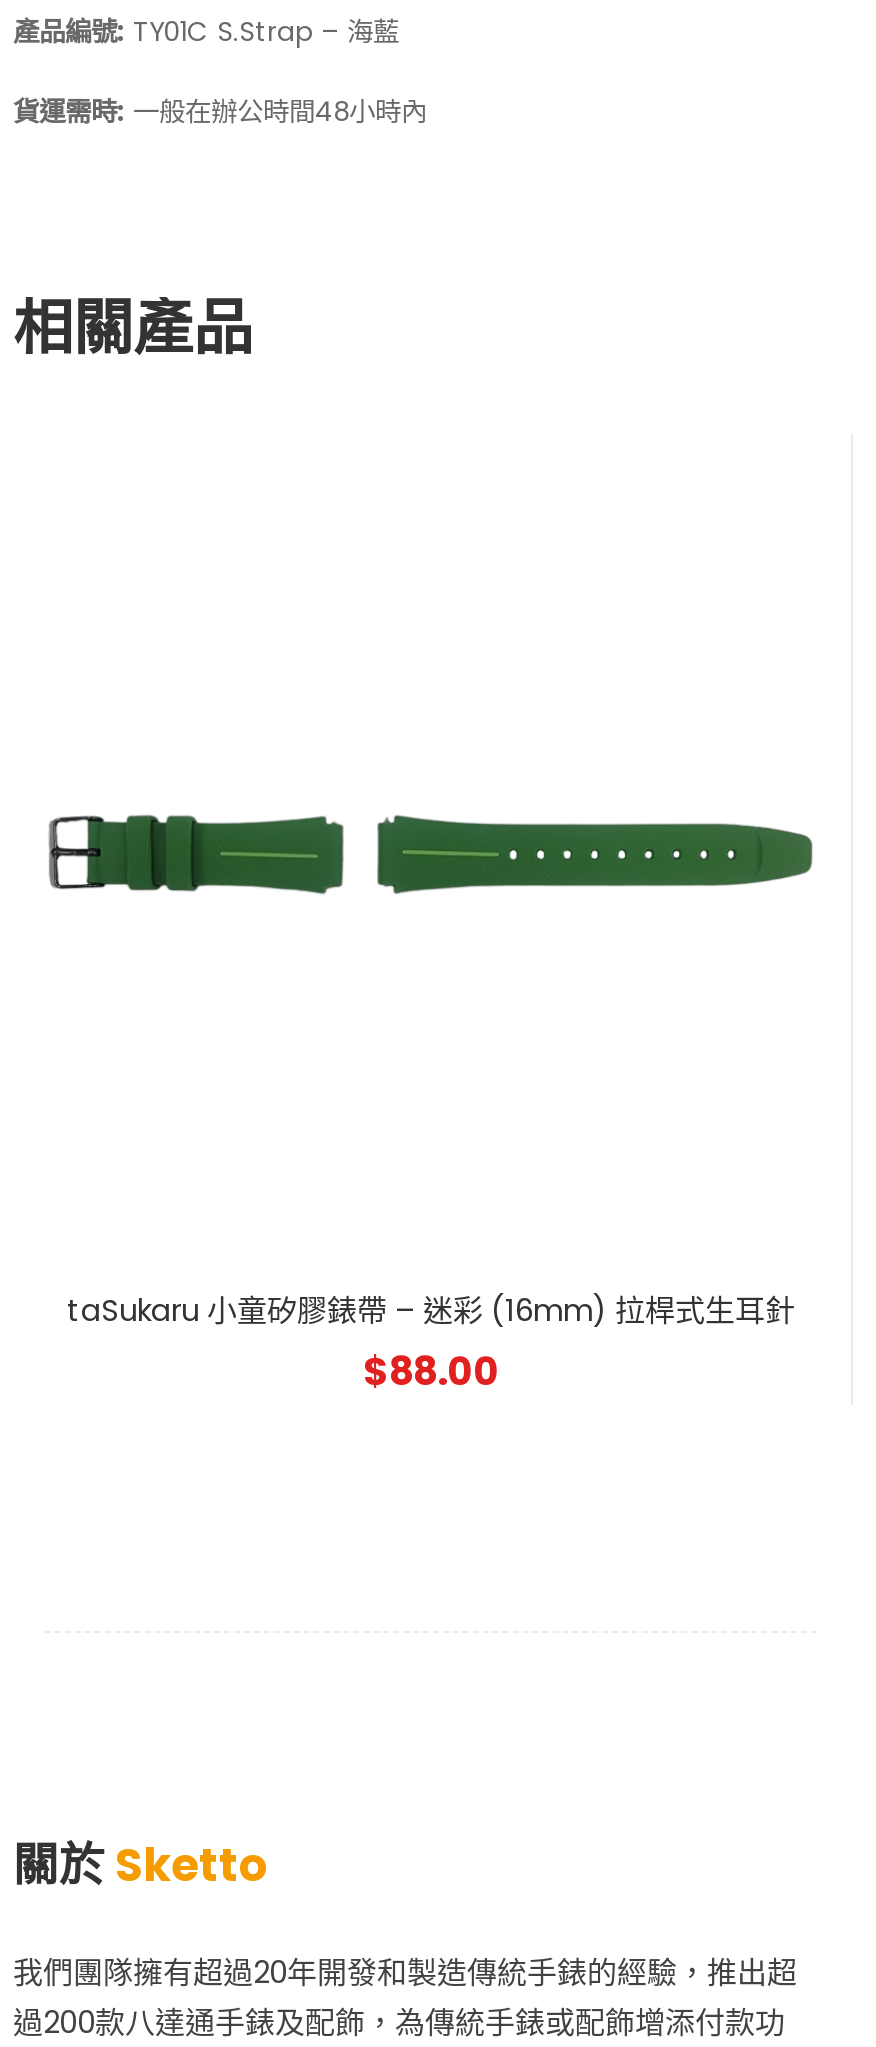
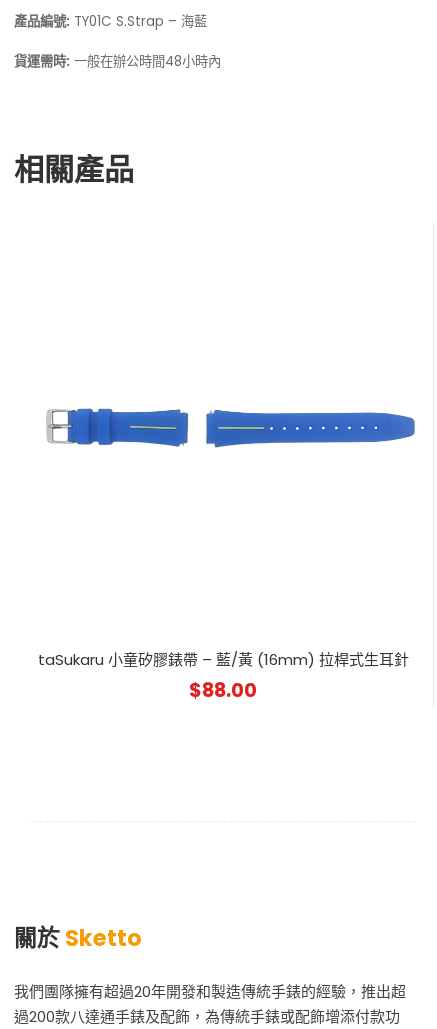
- [image]
+ [image]

- [image]
+ [image]

- taSukaru 小童矽膠錶帶 – 迷彩 (16mm) 拉桿式生耳針
+ taSukaru 小童矽膠錶帶 – 藍/黃 (16mm) 拉桿式生耳針
